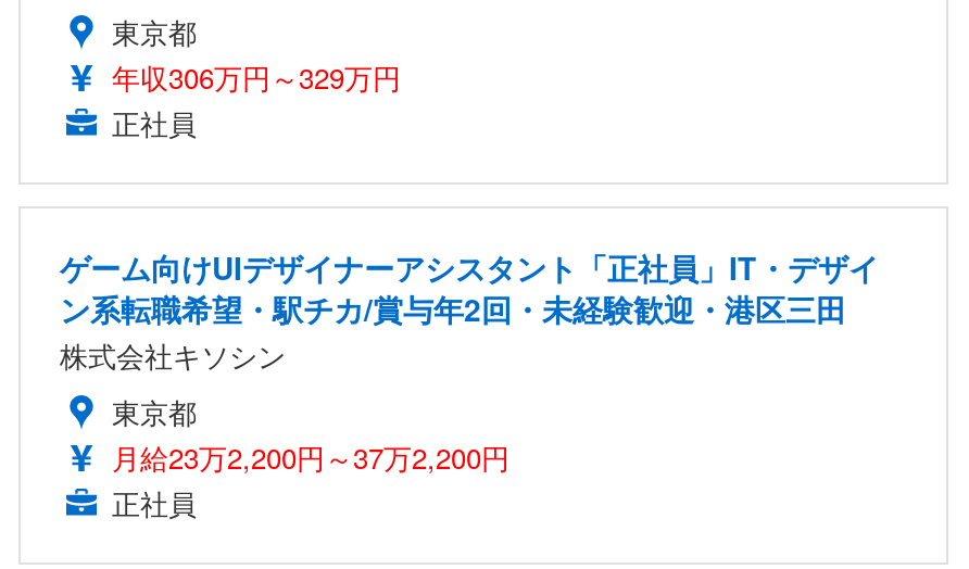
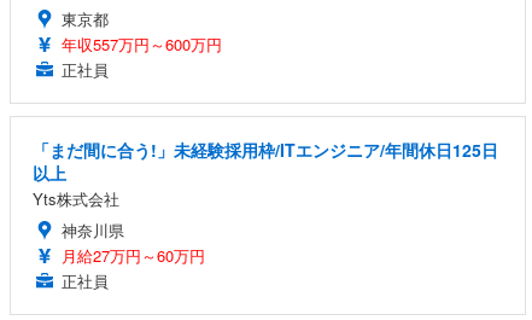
- 年収306万円～329万円
+ 年収557万円～600万円

- ゲーム向けUIデザイナーアシスタント「正社員」IT・デザイ
- ン系転職希望・駅チカ/賞与年2回・未経験歓迎・港区三田
- 株式会社キソシン
- 東京都
- 月給23万2,200円～37万2,200円
+ 「まだ間に合う!」未経験採用枠/ITエンジニア/年間休日125日
+ 以上
+ Yts株式会社
+ 神奈川県
+ 月給27万円～60万円
